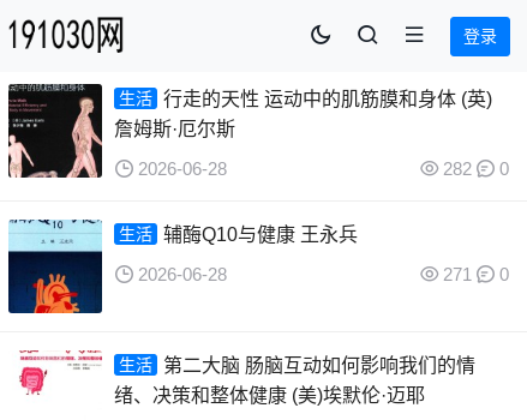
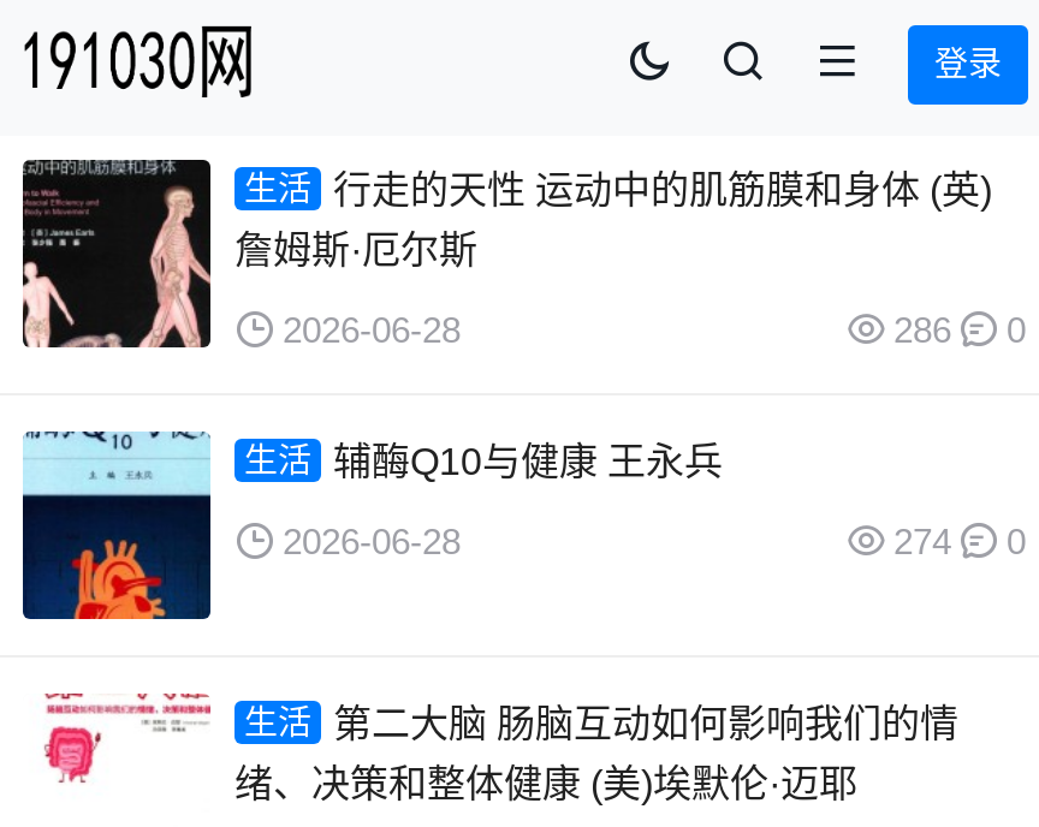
- 282 0
+ 286 0

- 271 0
+ 274 0
